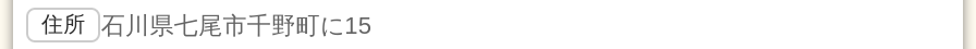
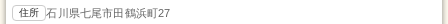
- 石川県七尾市千野町に15
+ 石川県七尾市田鶴浜町27
